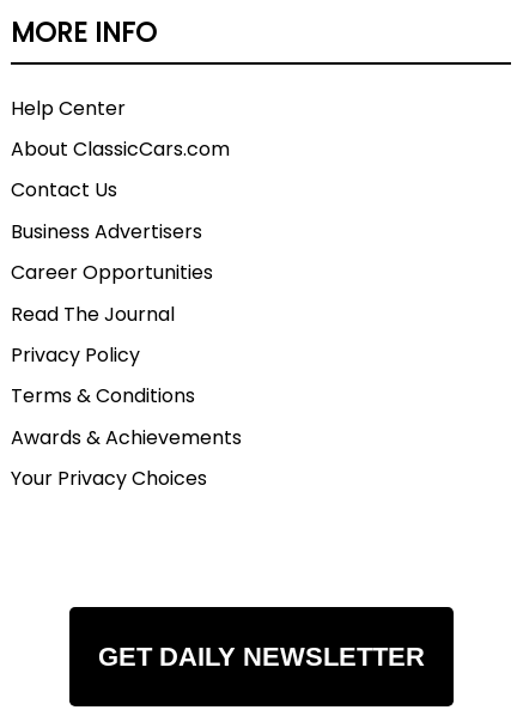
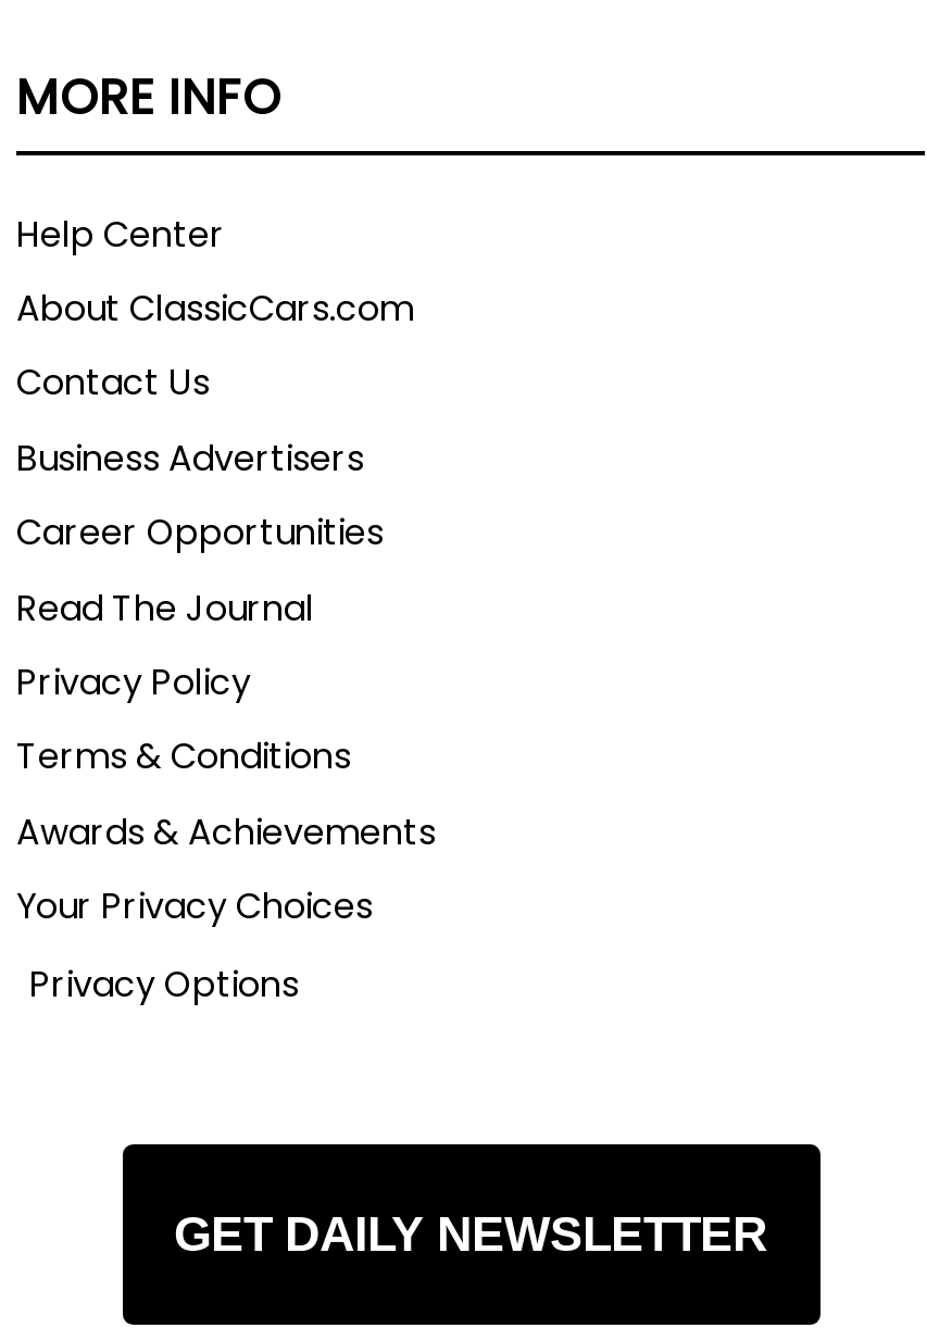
+ Privacy Options
